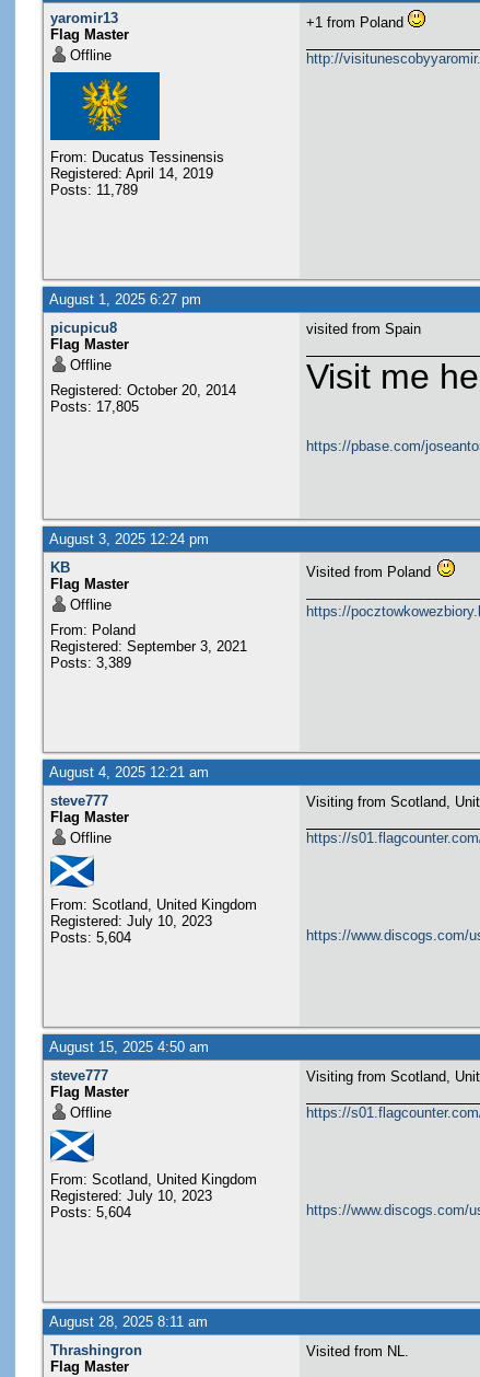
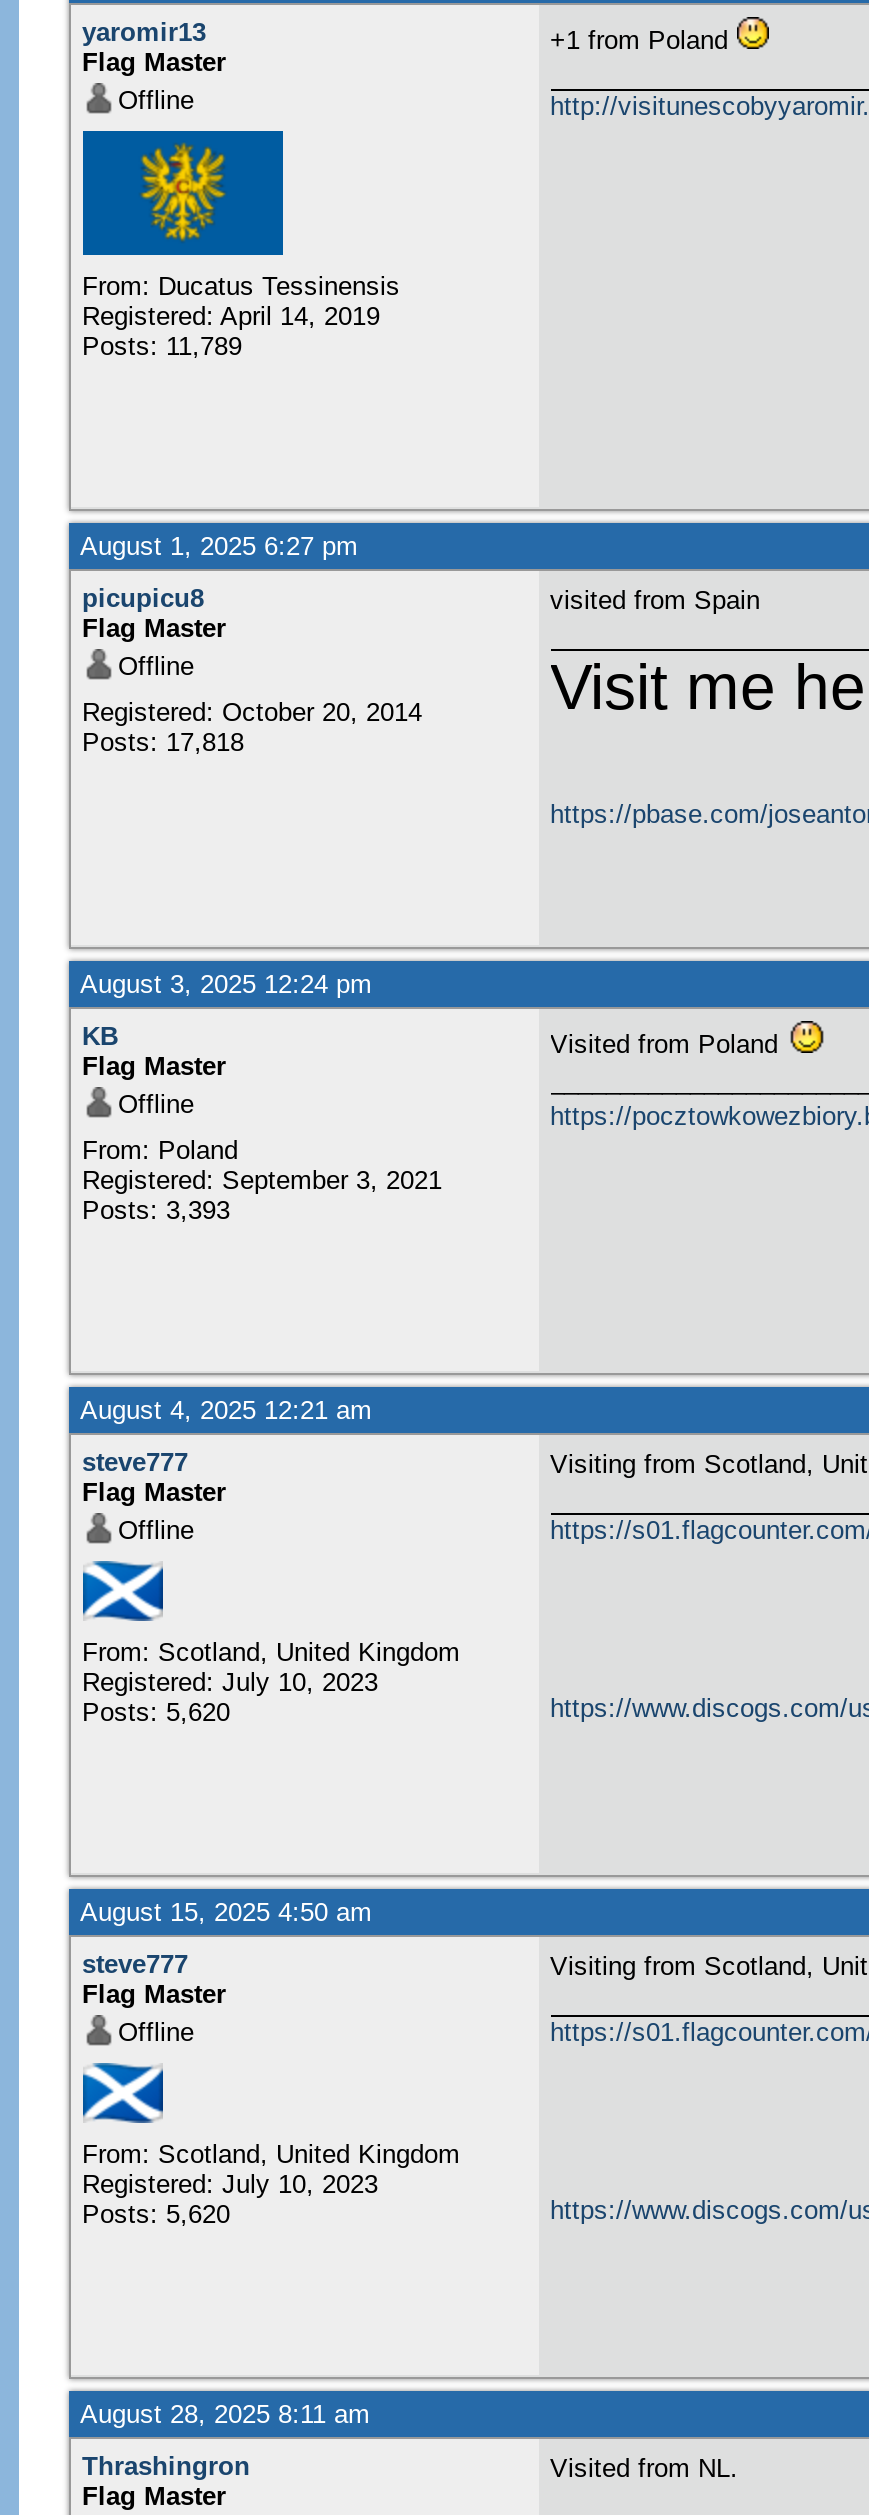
- Posts: 17,805
+ Posts: 17,818

- Posts: 3,389
+ Posts: 3,393

- Posts: 5,604
+ Posts: 5,620

- Posts: 5,604
+ Posts: 5,620
